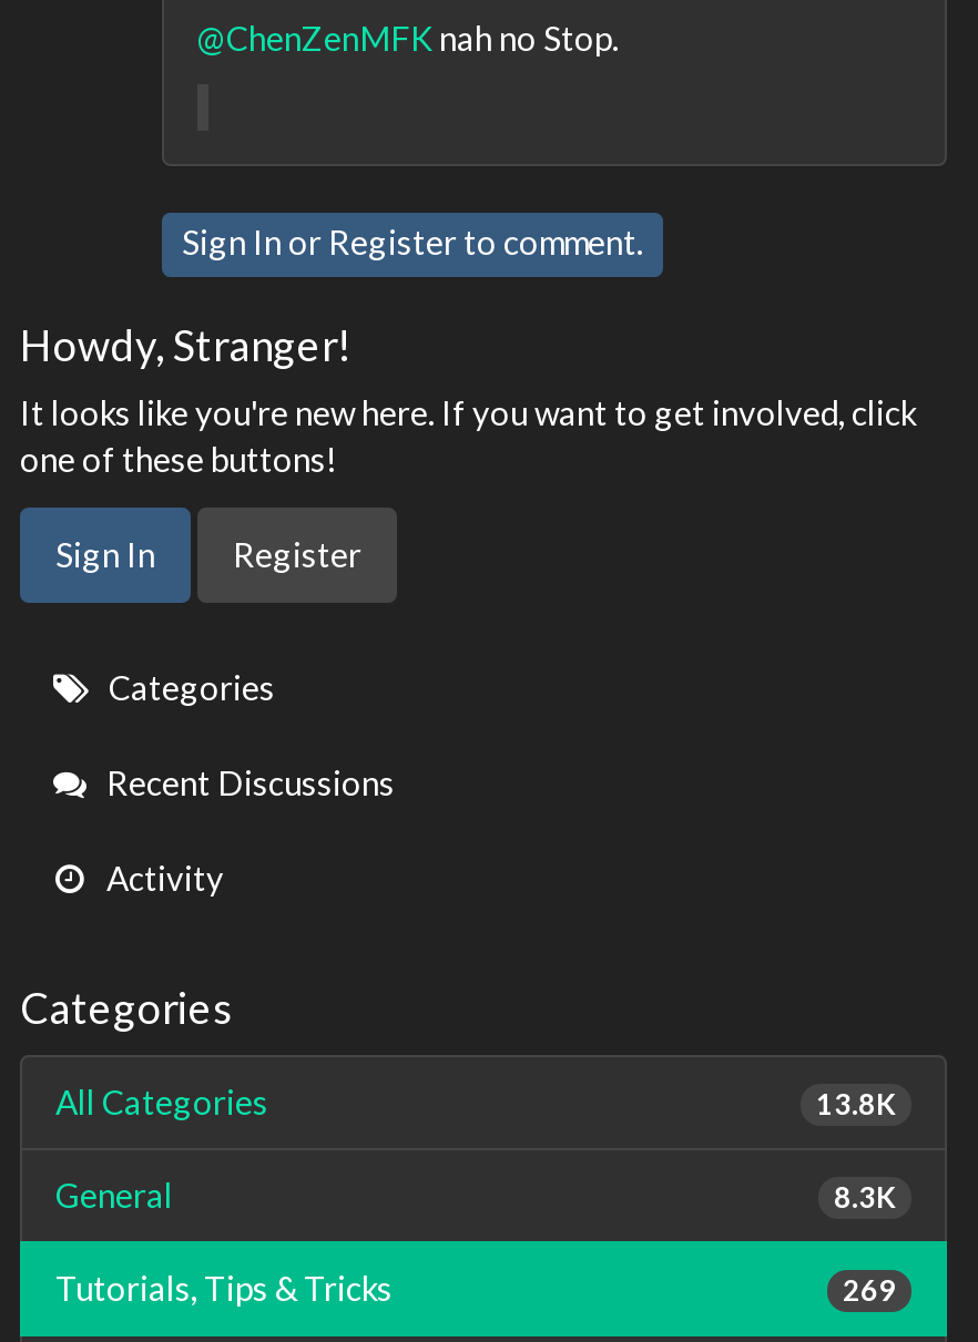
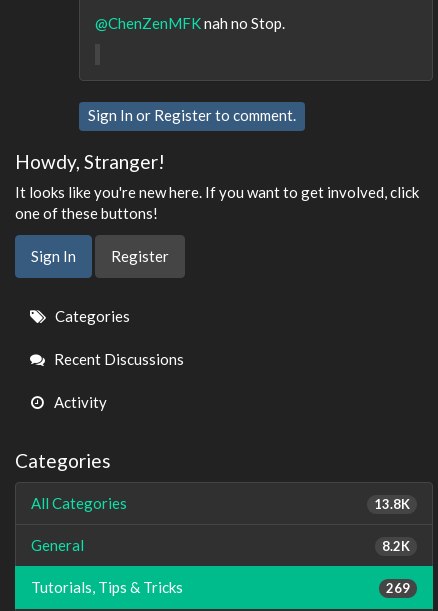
- 8.3K
+ 8.2K
